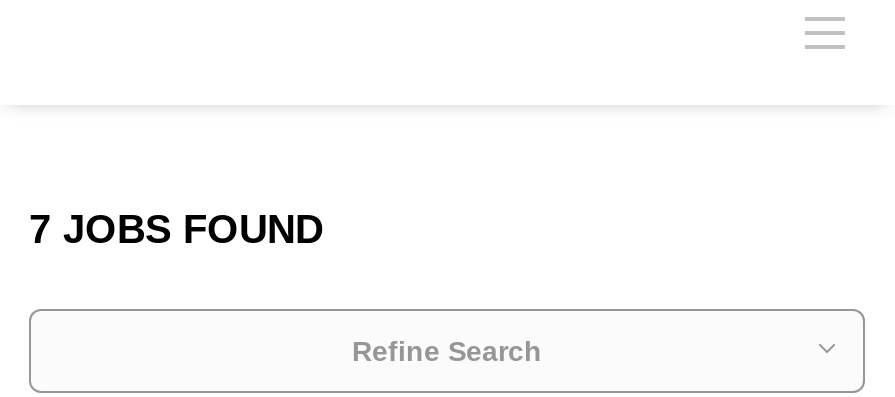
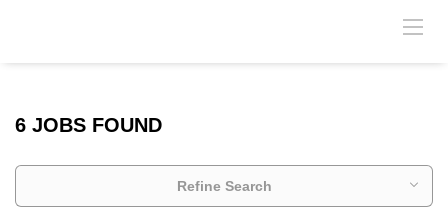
- 7 JOBS FOUND
+ 6 JOBS FOUND
